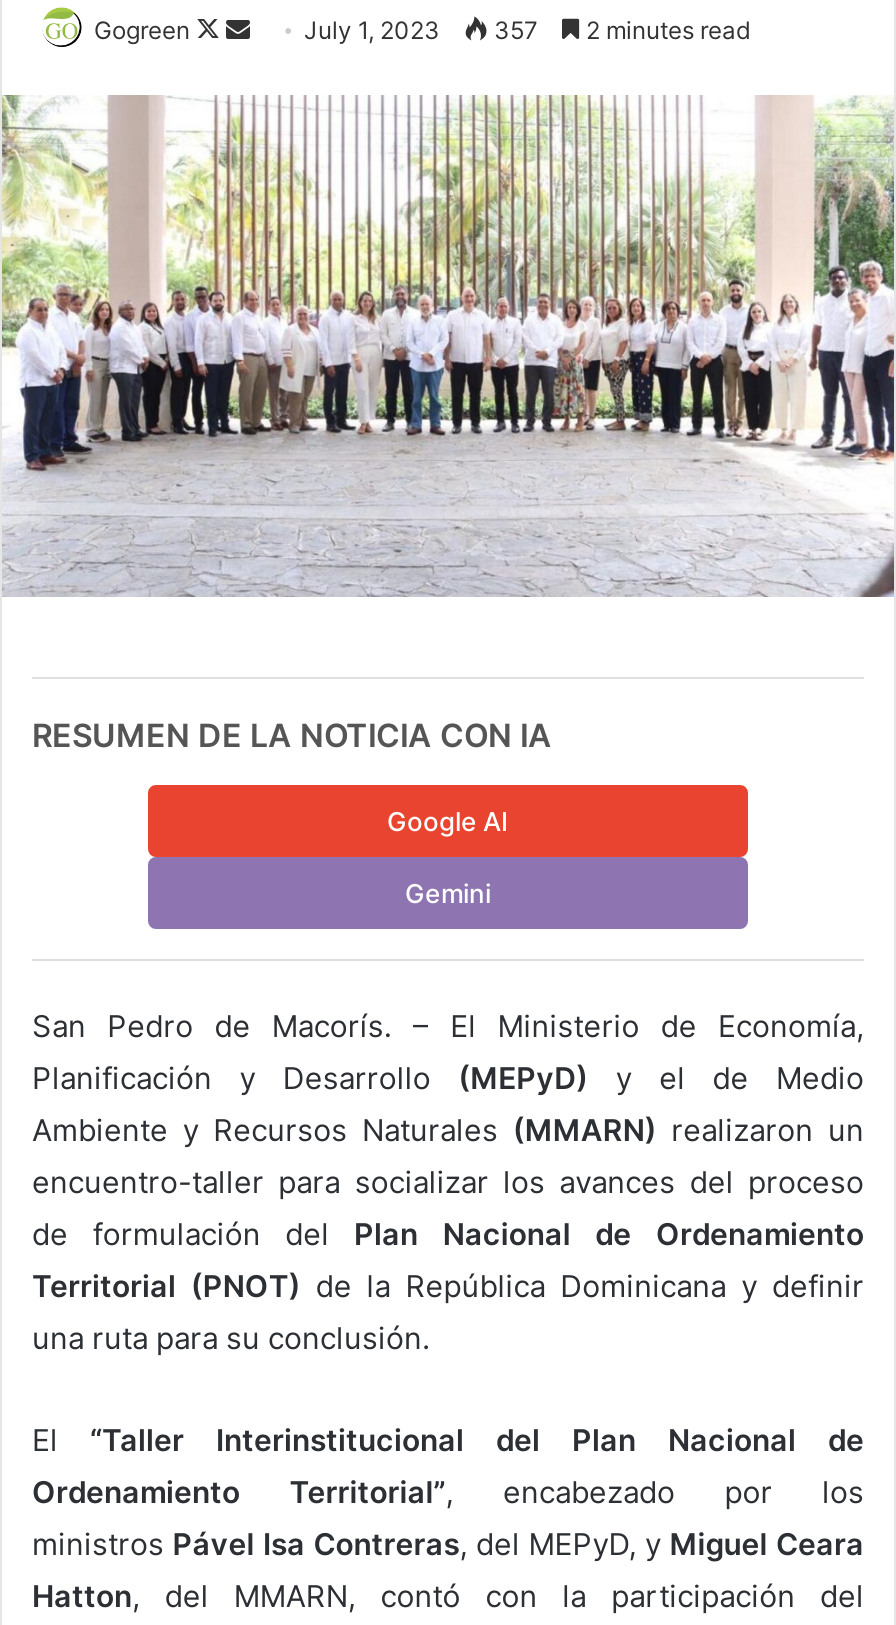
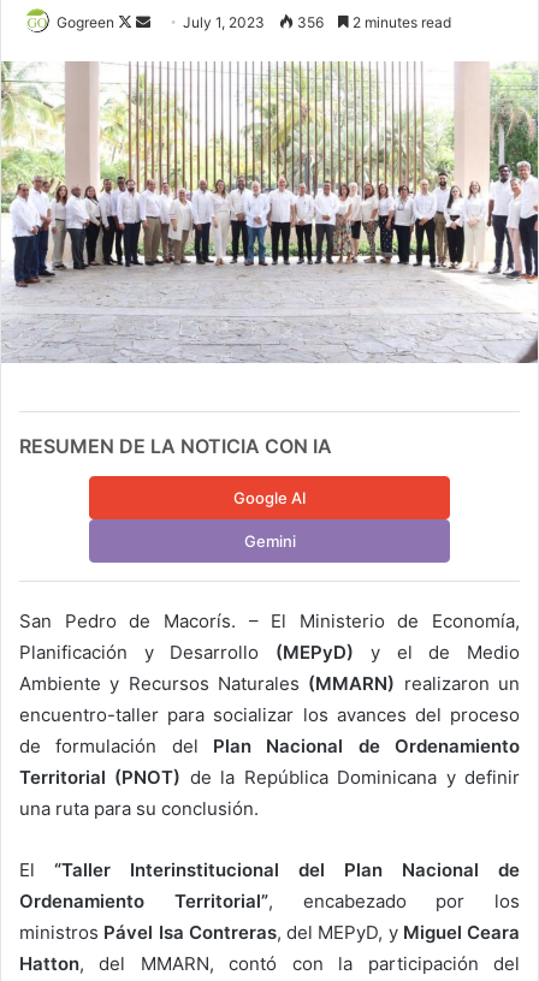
- 357
+ 356
